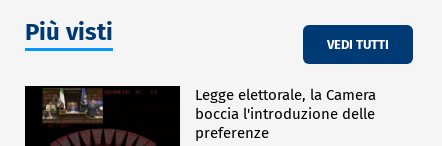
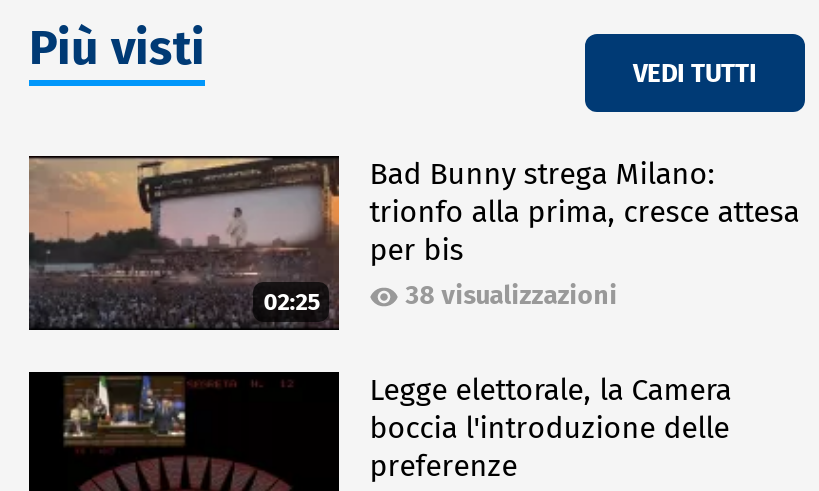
+ [image]
+ 02:25

+ Bad Bunny strega Milano:
+ trionfo alla prima, cresce attesa
+ per bis
+ 38 visualizzazioni
